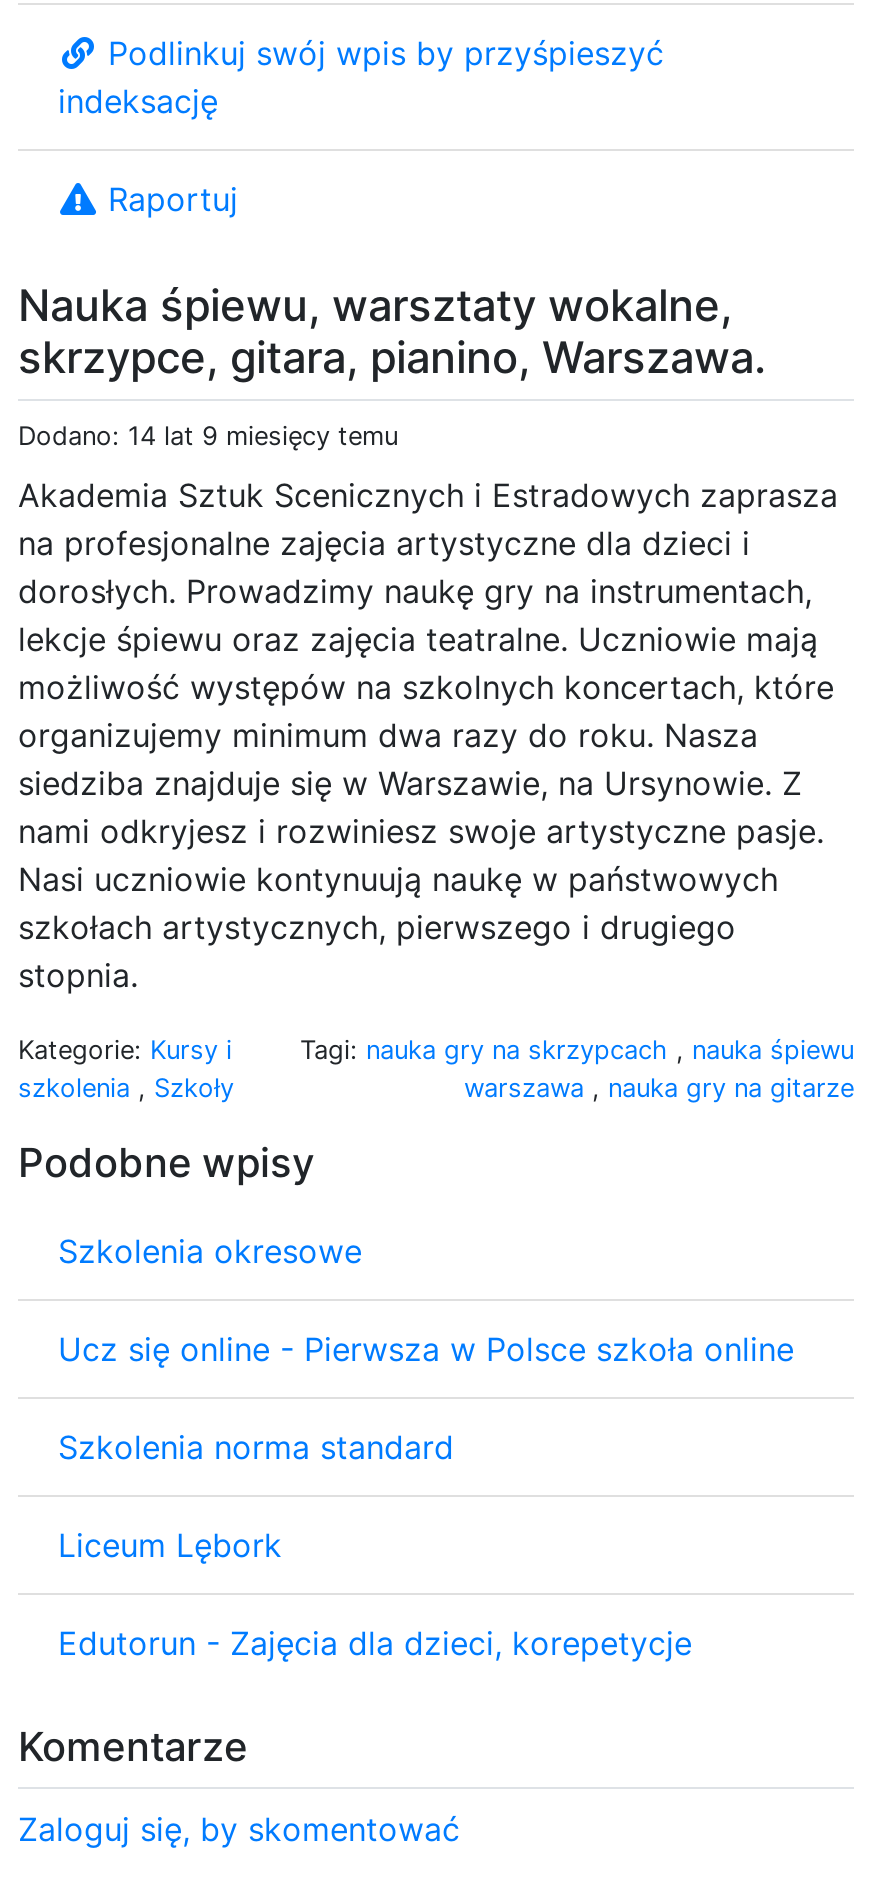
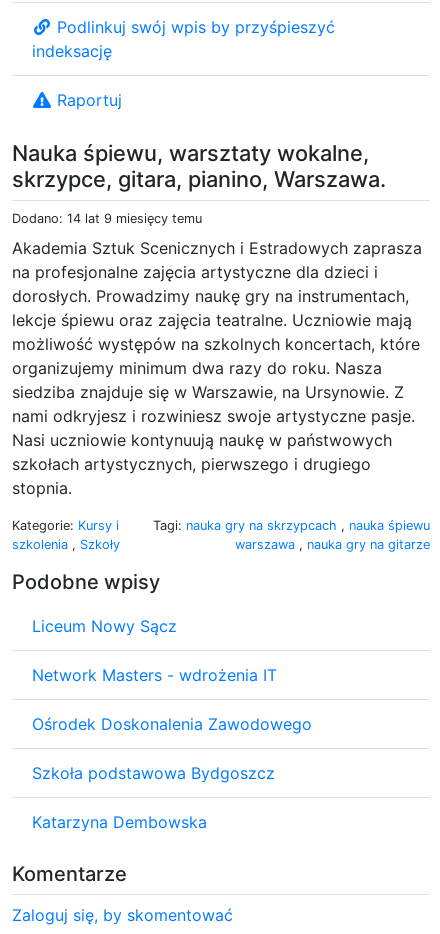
- Szkolenia okresowe
+ Liceum Nowy Sącz

- Ucz się online - Pierwsza w Polsce szkoła online
+ Network Masters - wdrożenia IT

- Szkolenia norma standard
+ Ośrodek Doskonalenia Zawodowego

- Liceum Lębork
+ Szkoła podstawowa Bydgoszcz

- Edutorun - Zajęcia dla dzieci, korepetycje
+ Katarzyna Dembowska
